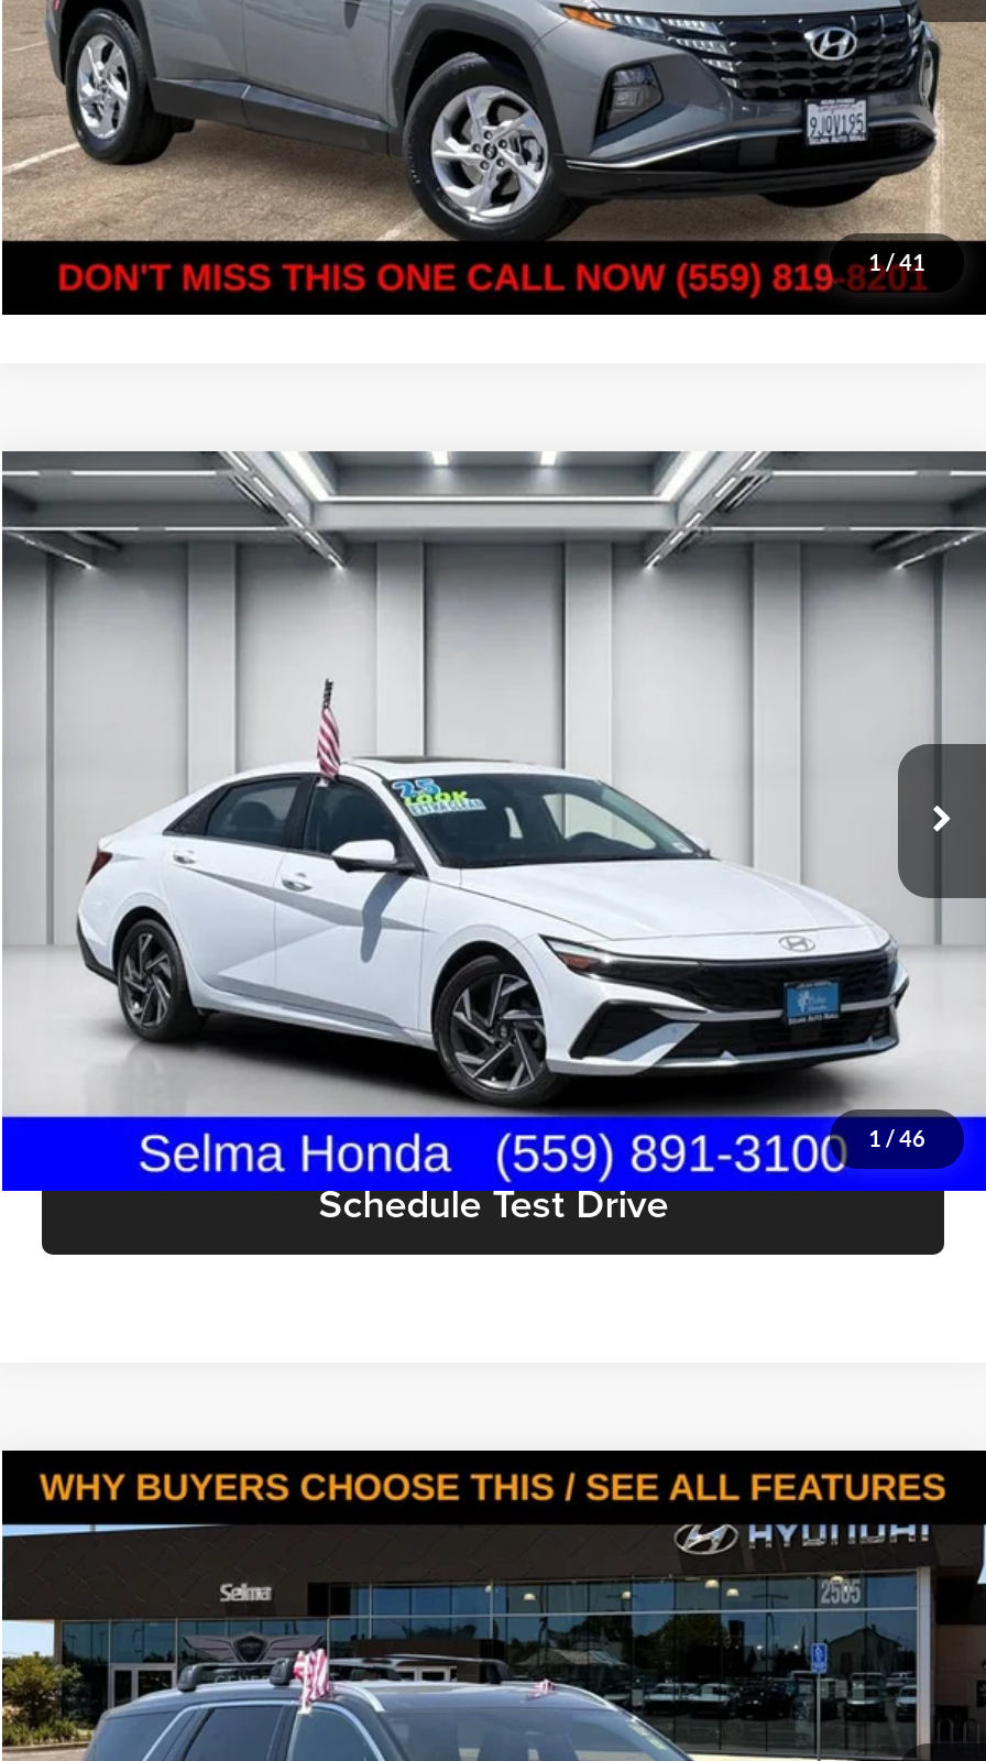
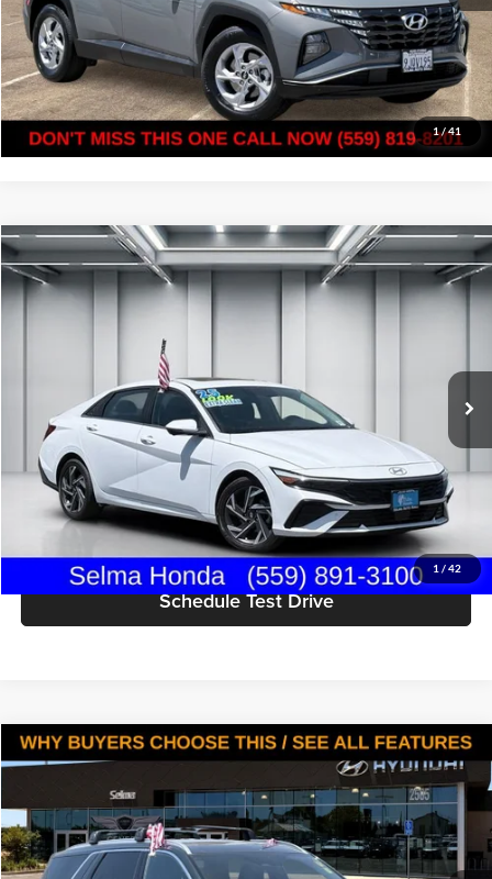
- 1 / 46
+ 1 / 42
